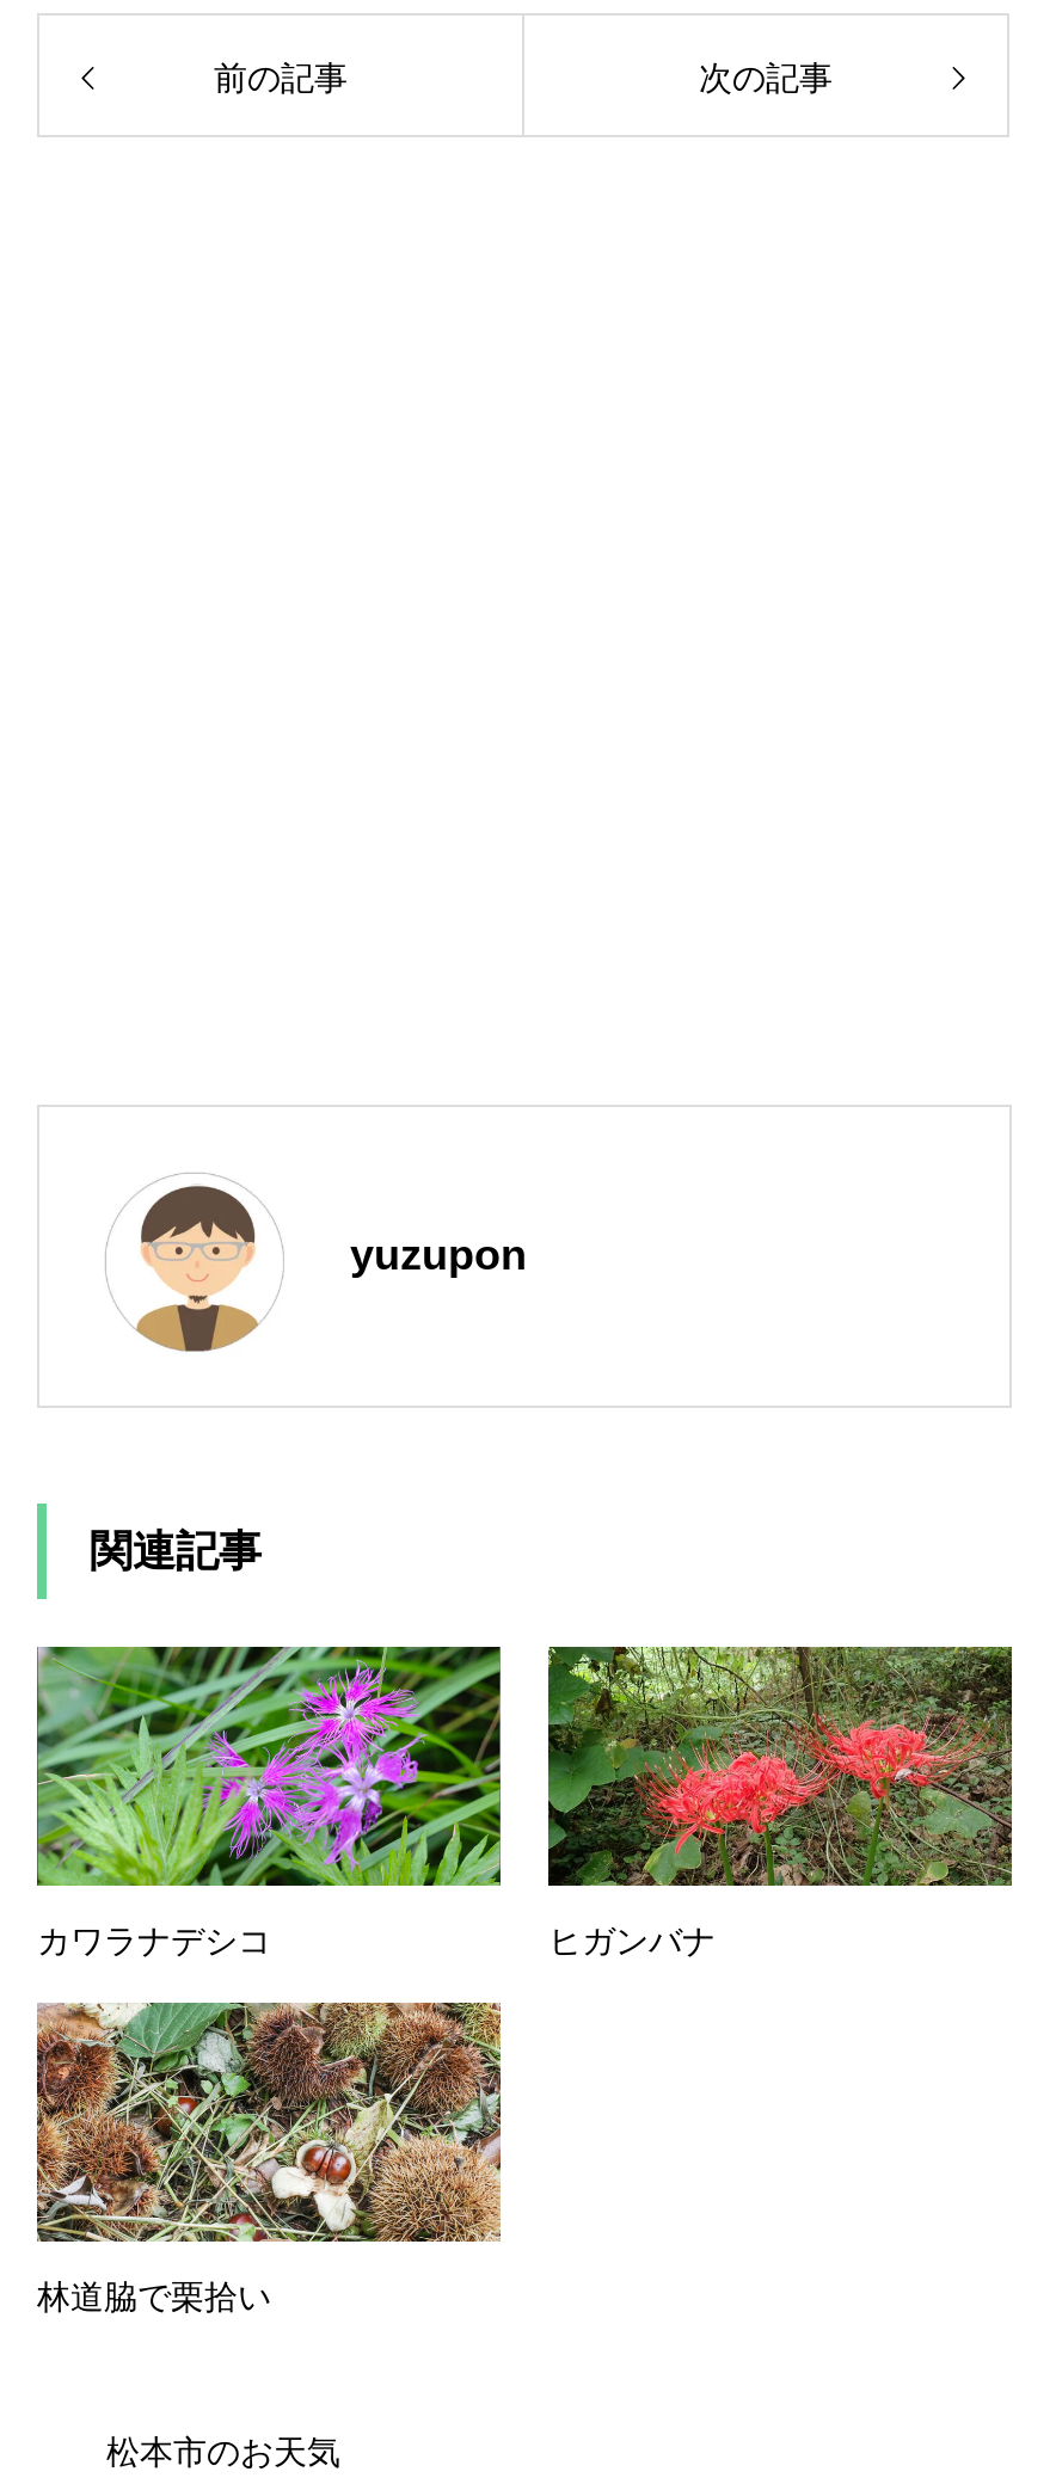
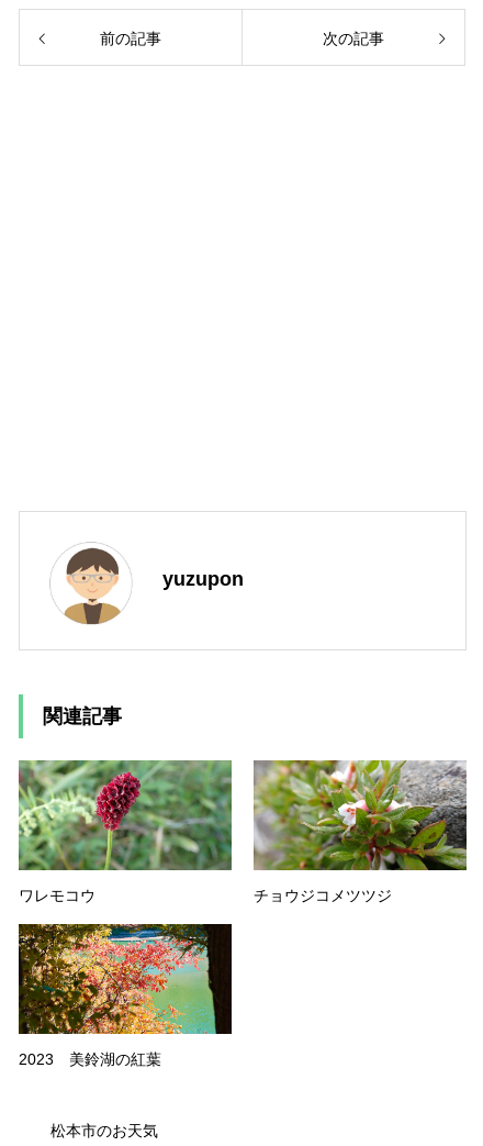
- [image]
- カワラナデシコ
- ヒガンバナ
+ [image]
+ ワレモコウ
+ チョウジコメツツジ

- [image]
+ [image]

- [image]
- 林道脇で栗拾い
+ [image]
+ 2023 美鈴湖の紅葉
